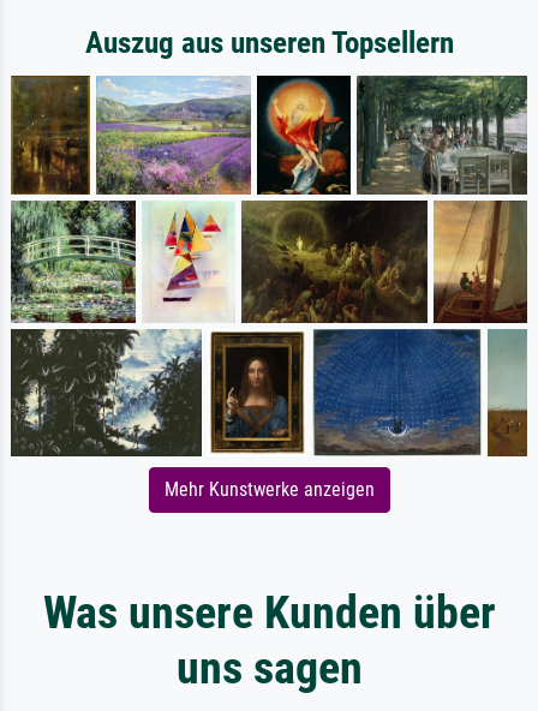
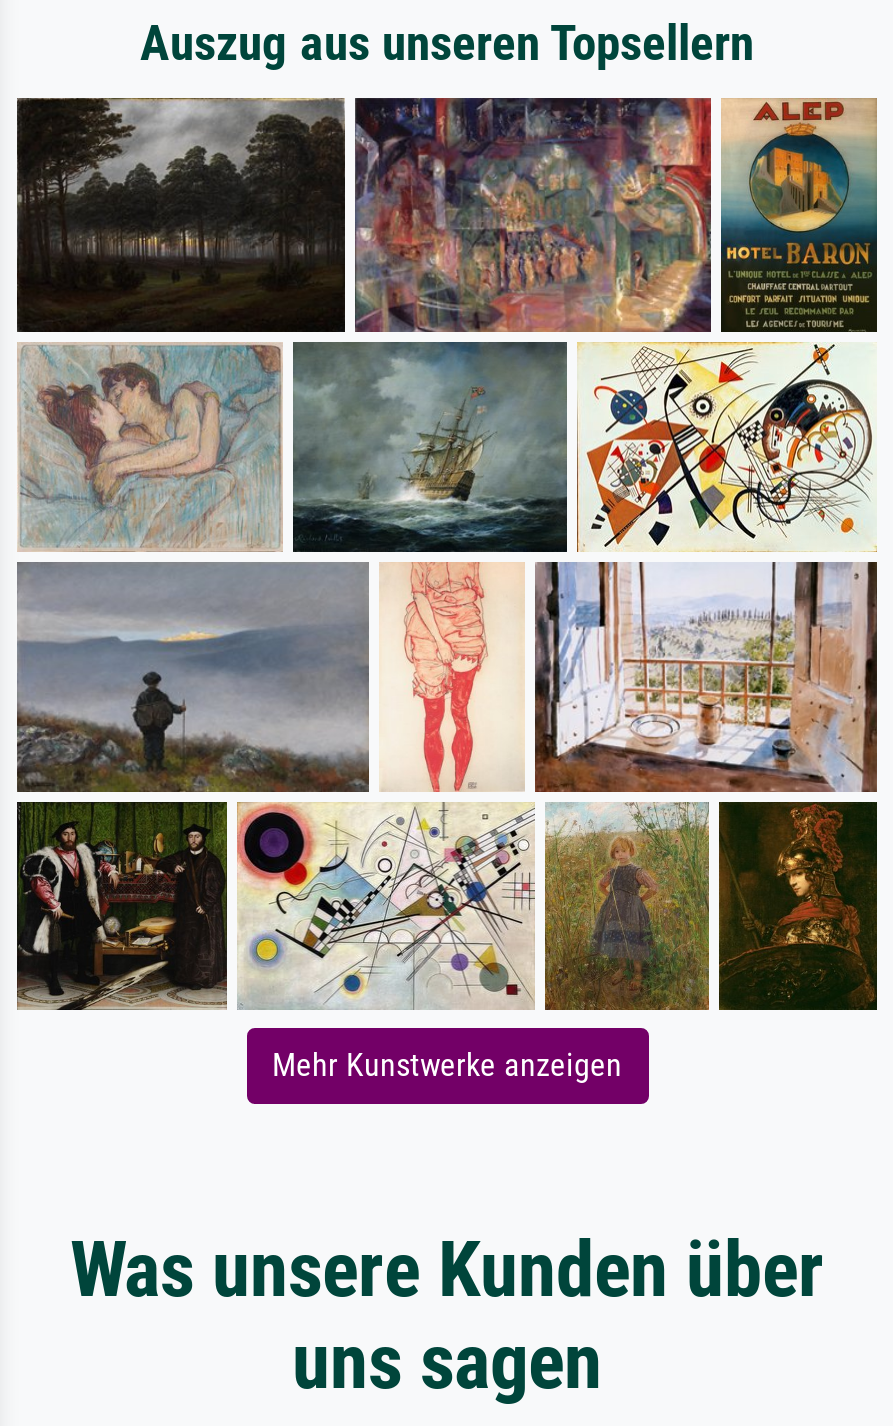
- [image]
+ [image]
